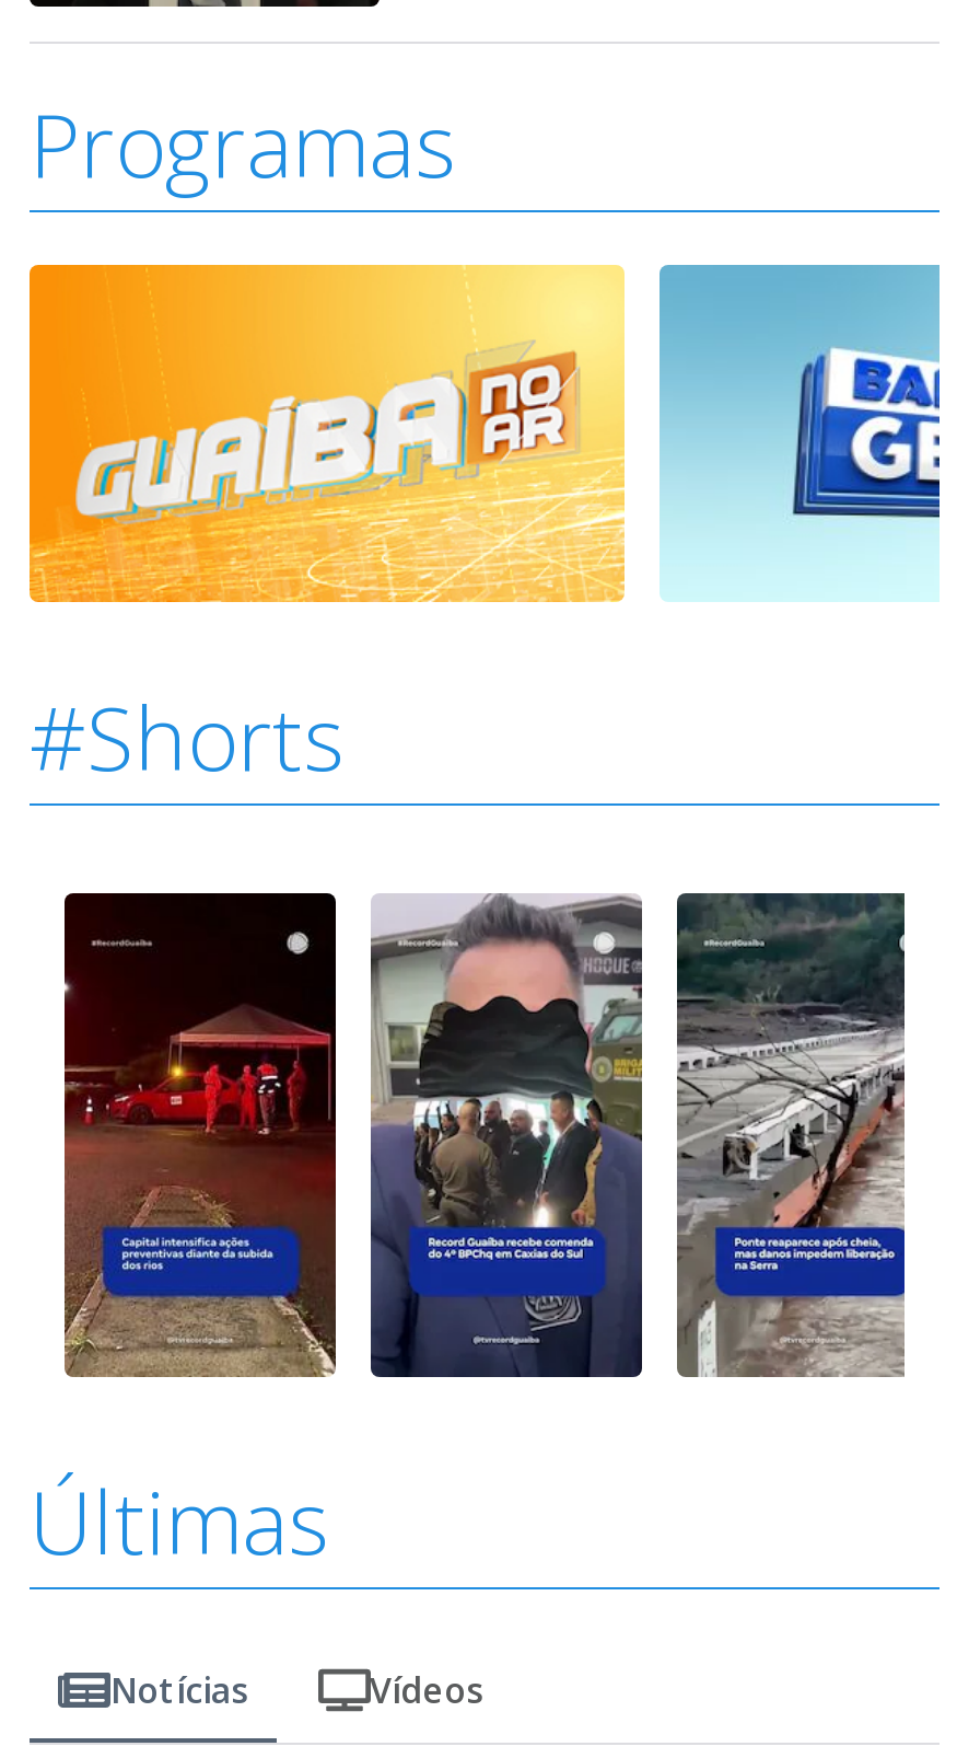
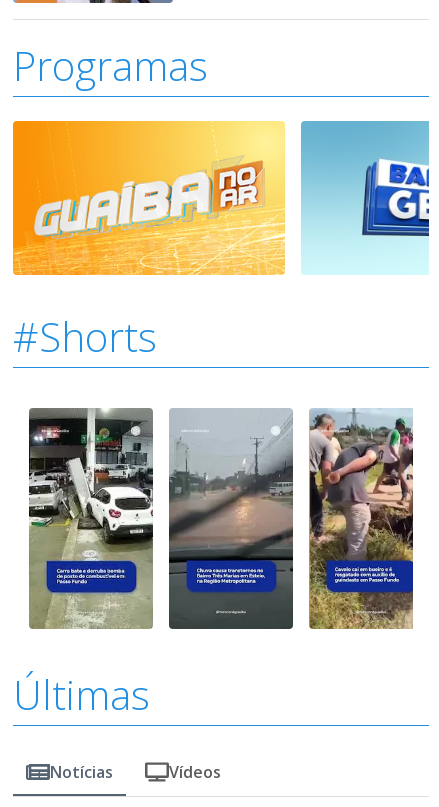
- [image]
+ [image]

- [image]
+ [image]

- [image]
+ [image]
